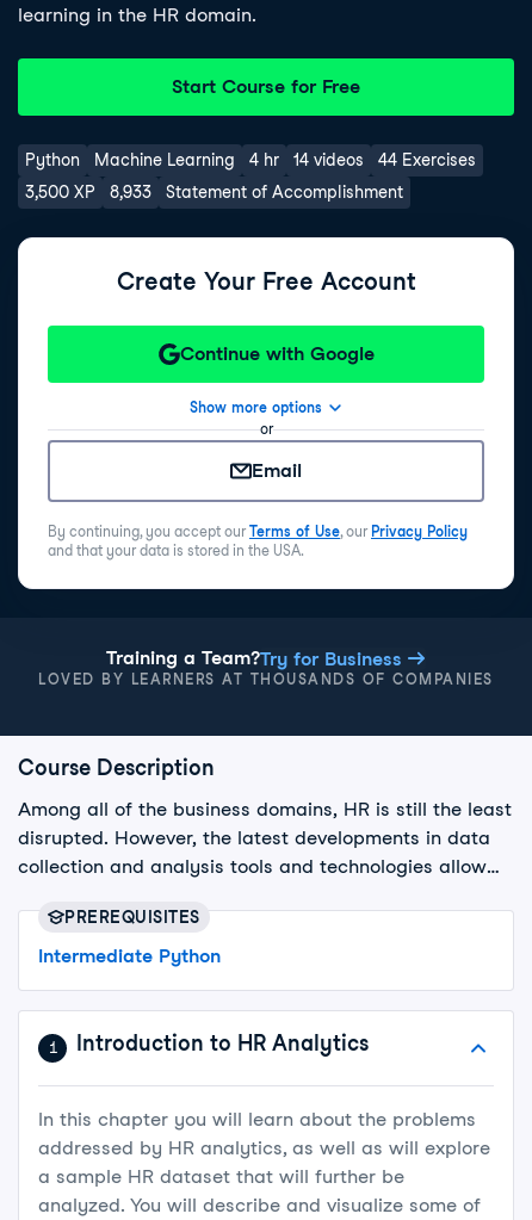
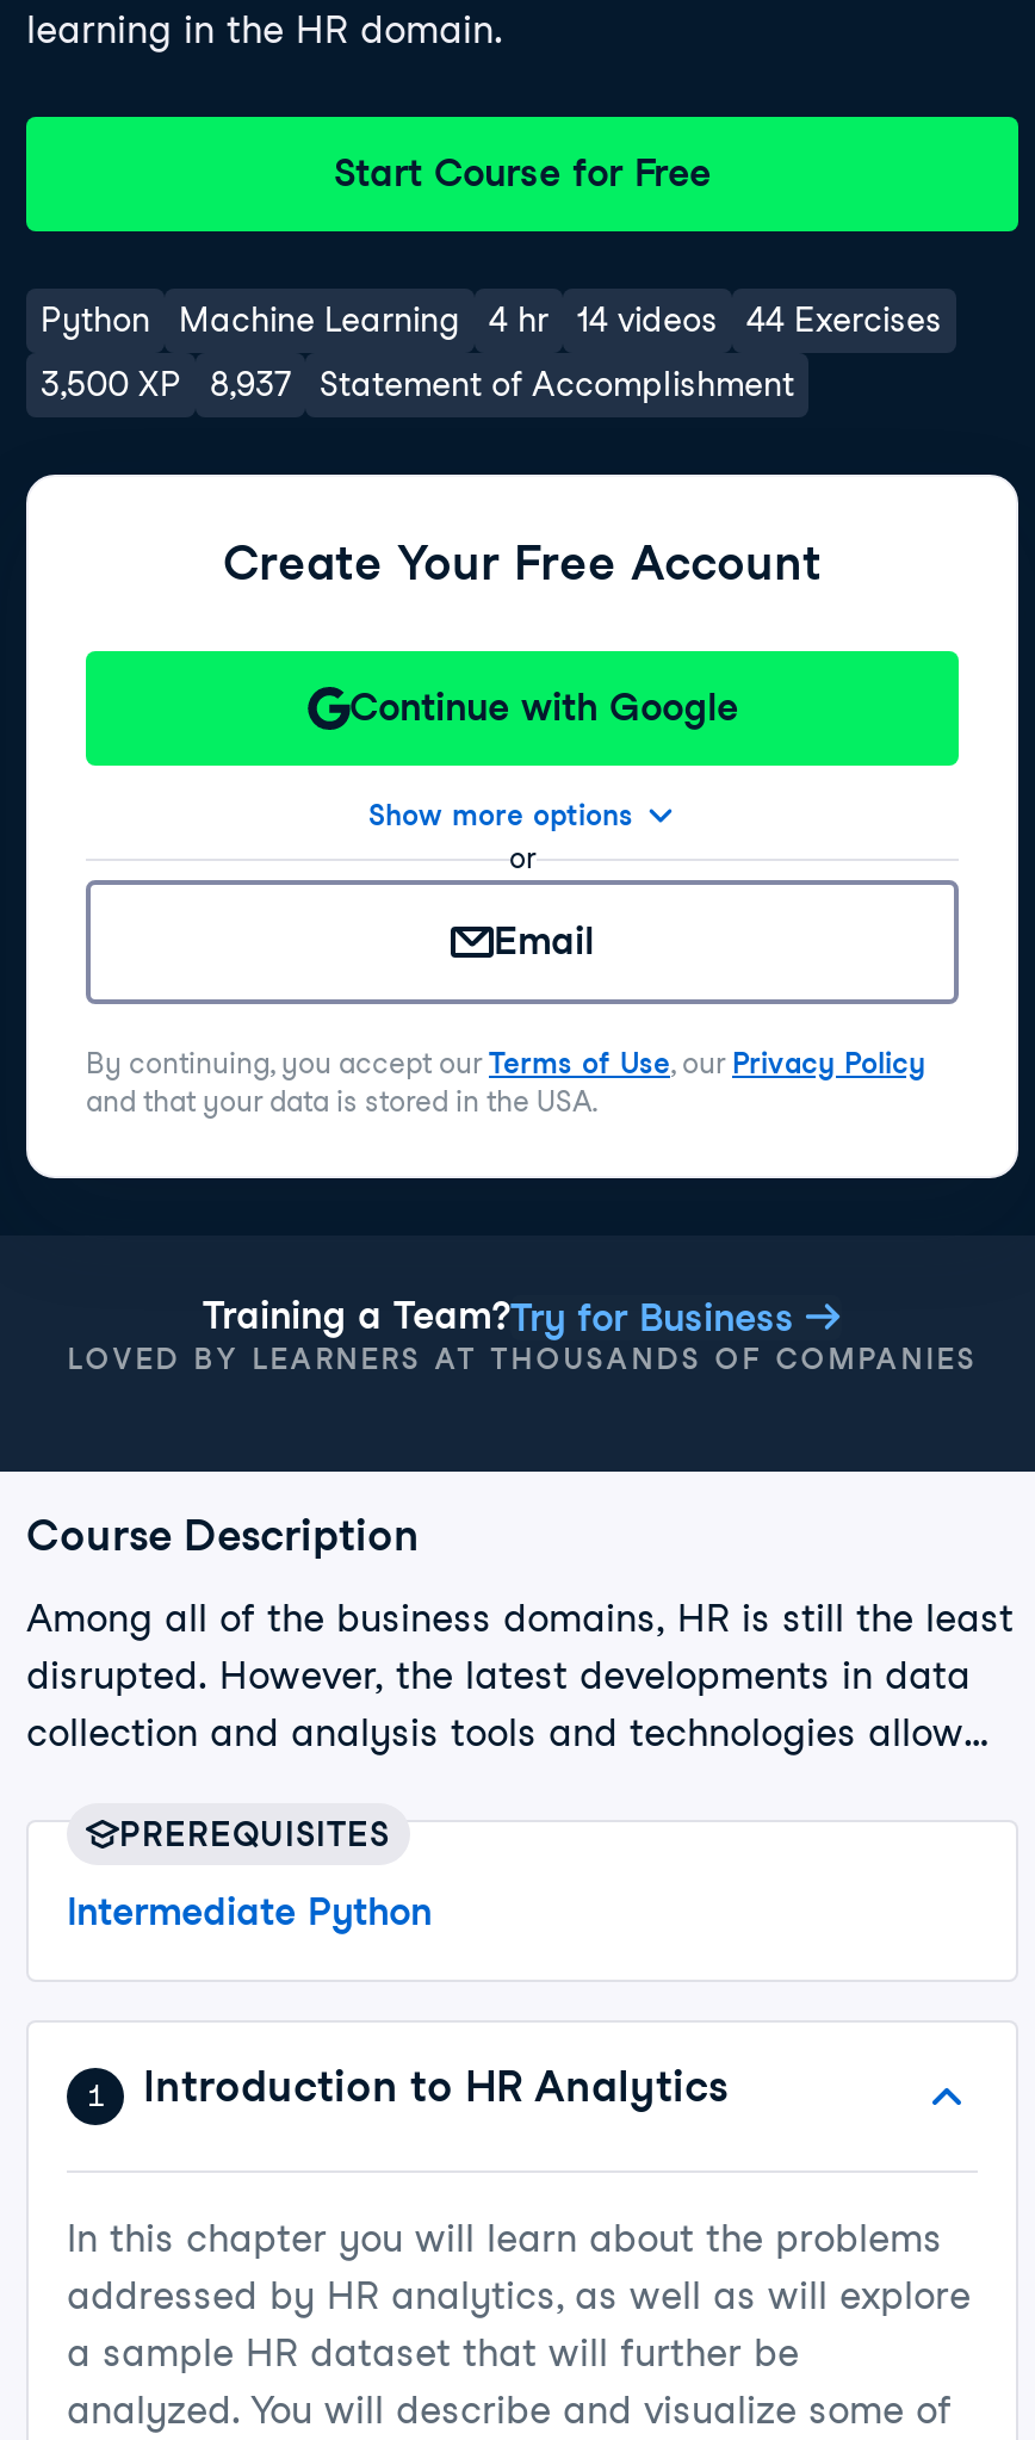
- 3,500 XP 8,933 Statement of Accomplishment
+ 3,500 XP 8,937 Statement of Accomplishment
